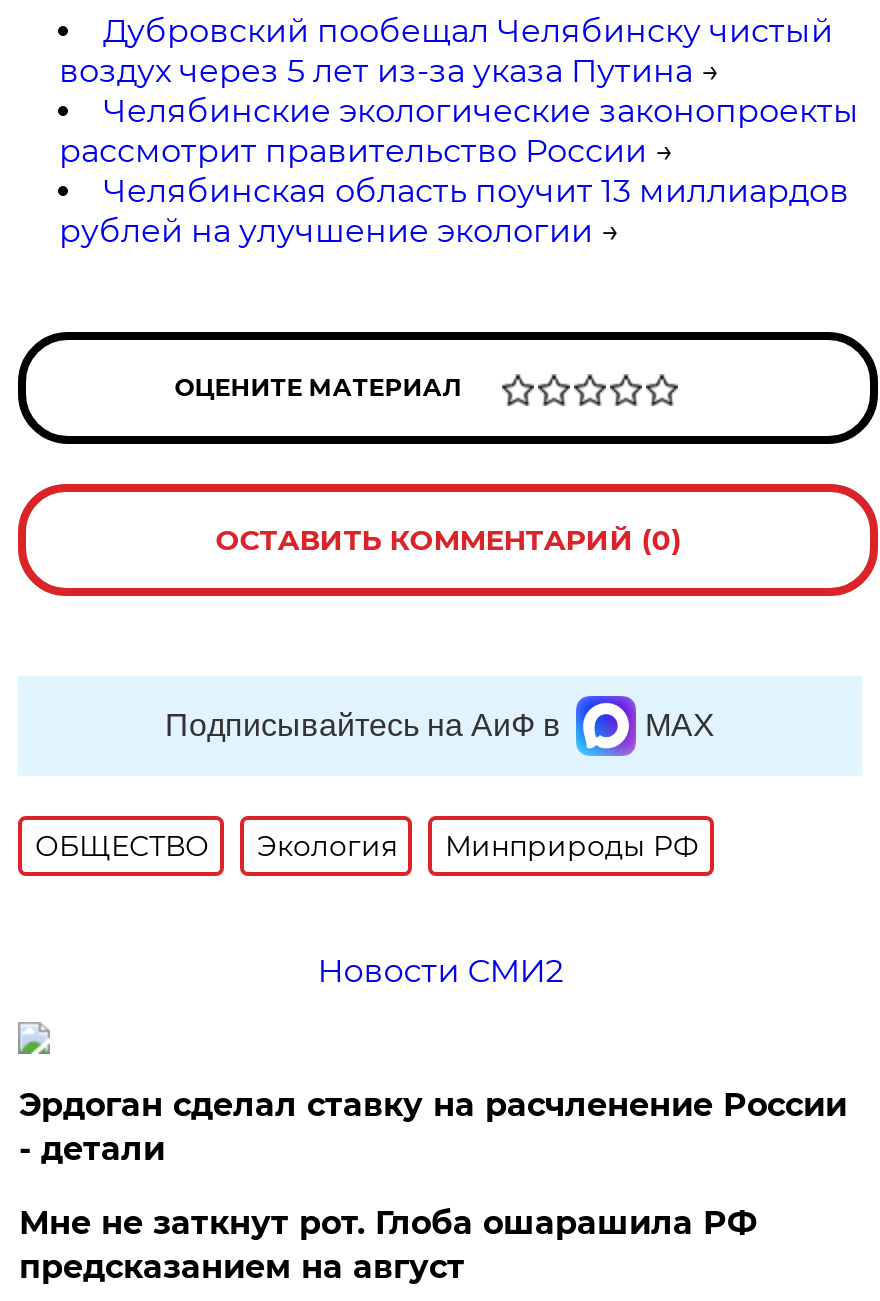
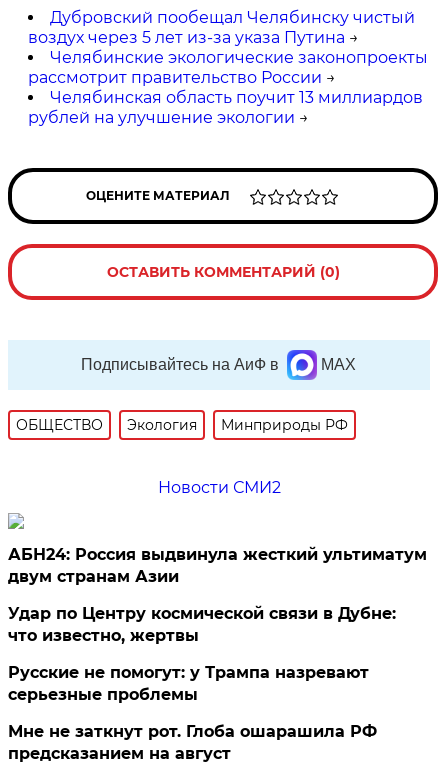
- Эрдоган сделал ставку на расчленение России
- - детали
+ АБН24: Россия выдвинула жесткий ультиматум
+ двум странам Азии
+ Удар по Центру космической связи в Дубне:
+ что известно, жертвы
+ Русские не помогут: у Трампа назревают
+ серьезные проблемы
